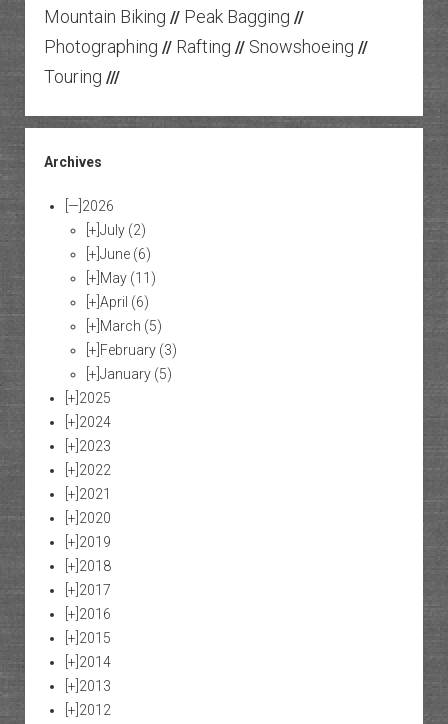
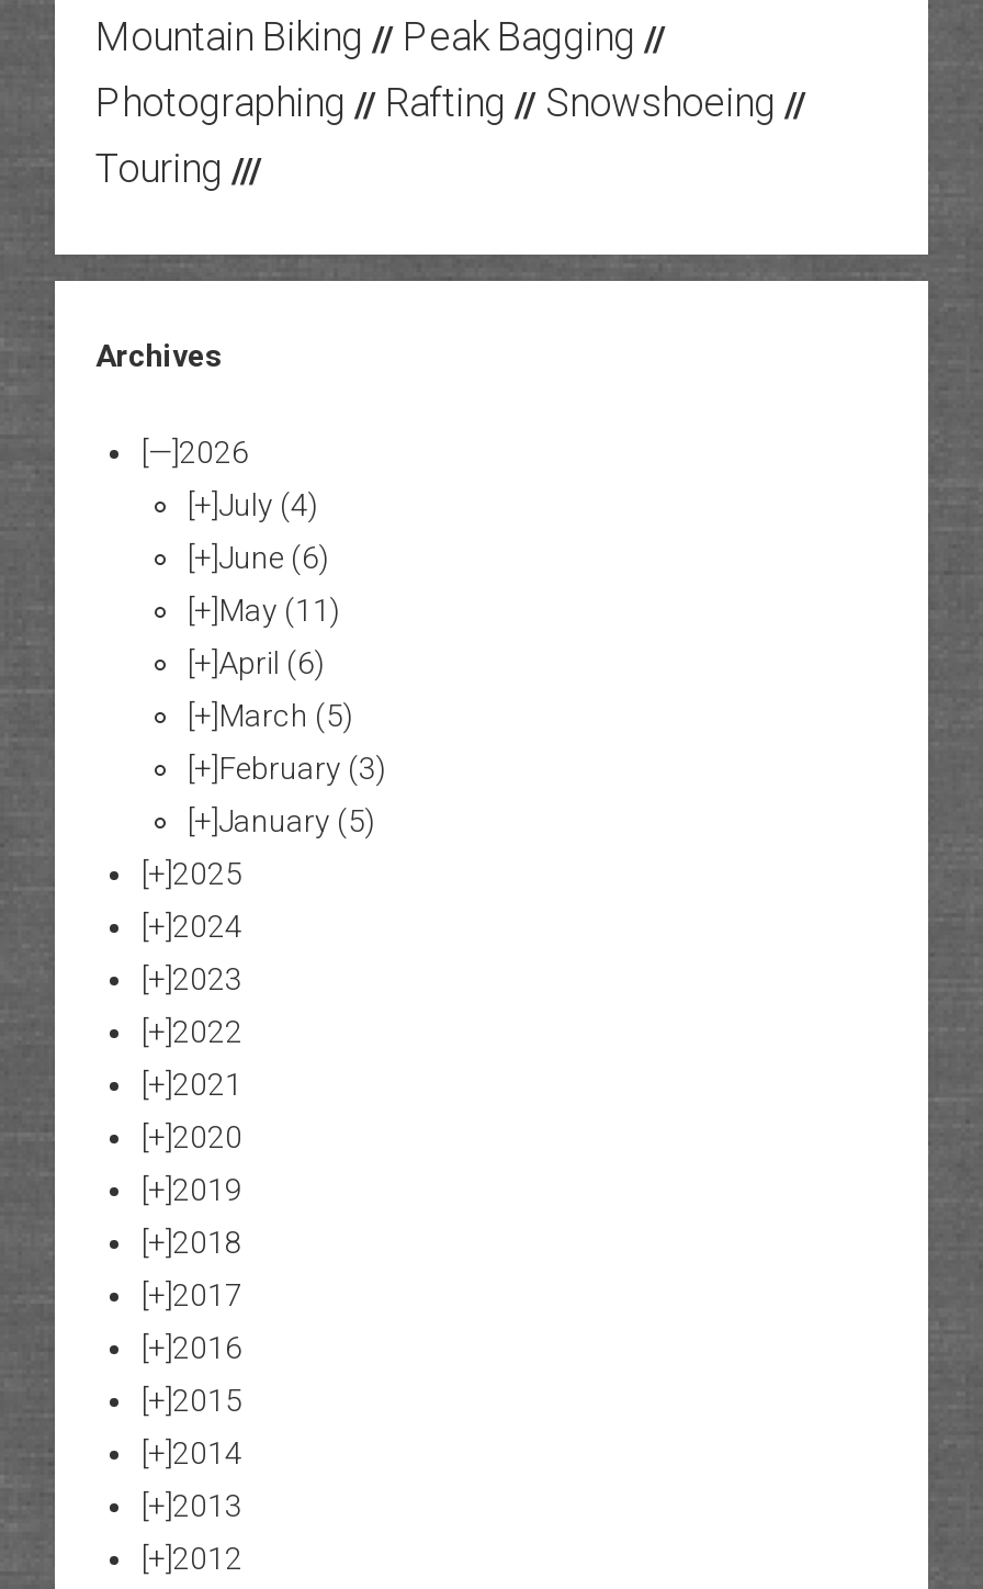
- [+]July (2)
+ [+]July (4)
